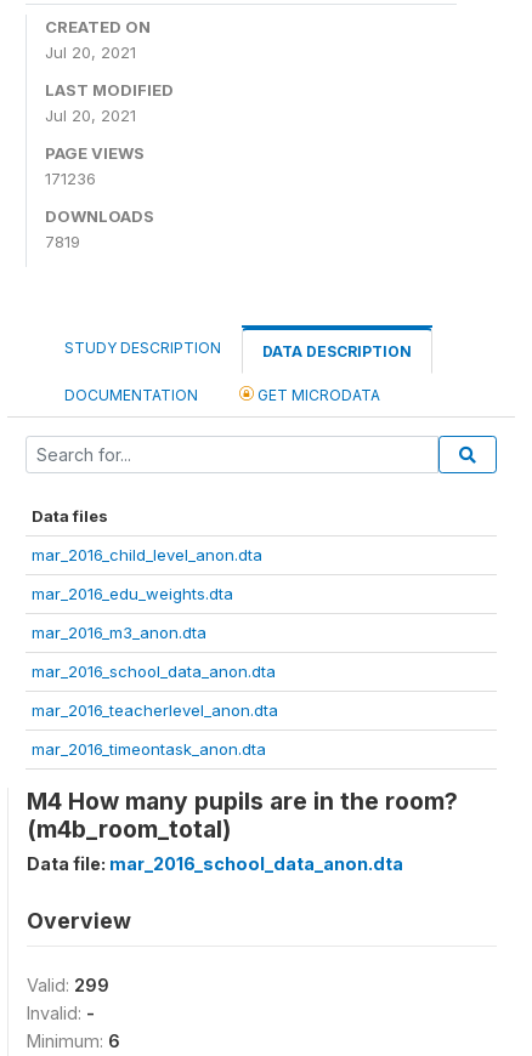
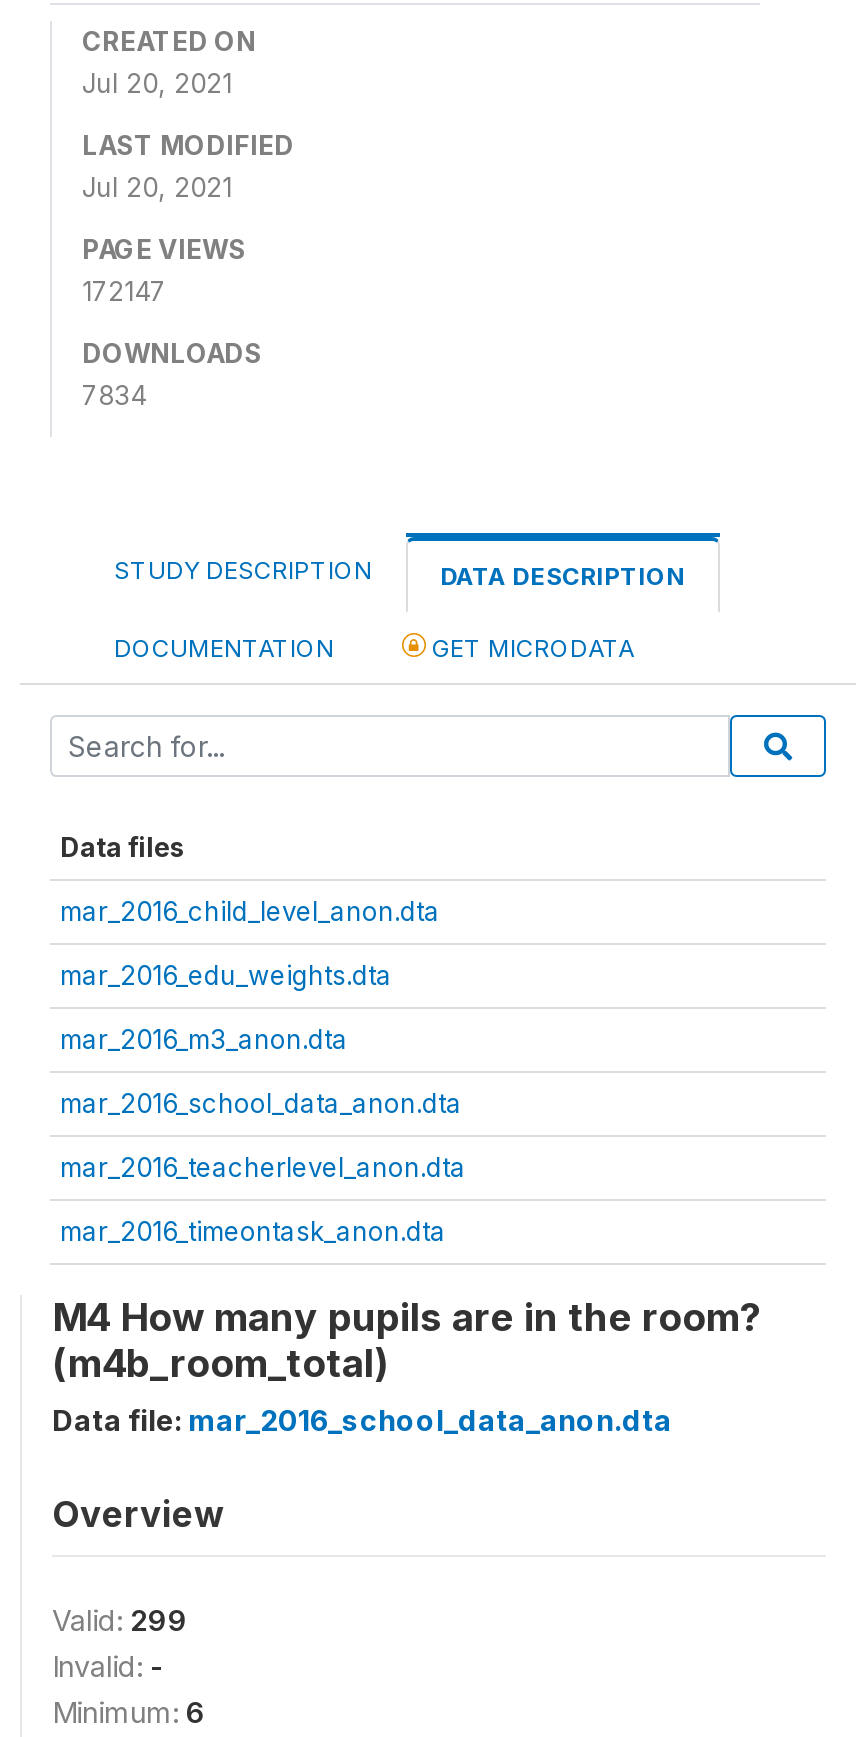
- 171236
+ 172147

- 7819
+ 7834
